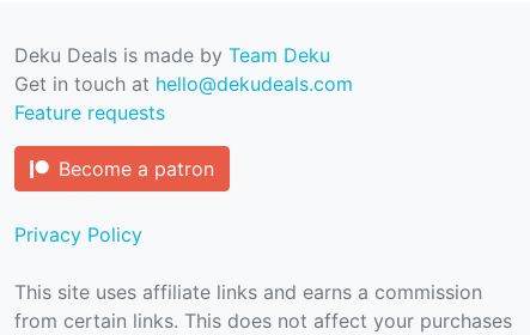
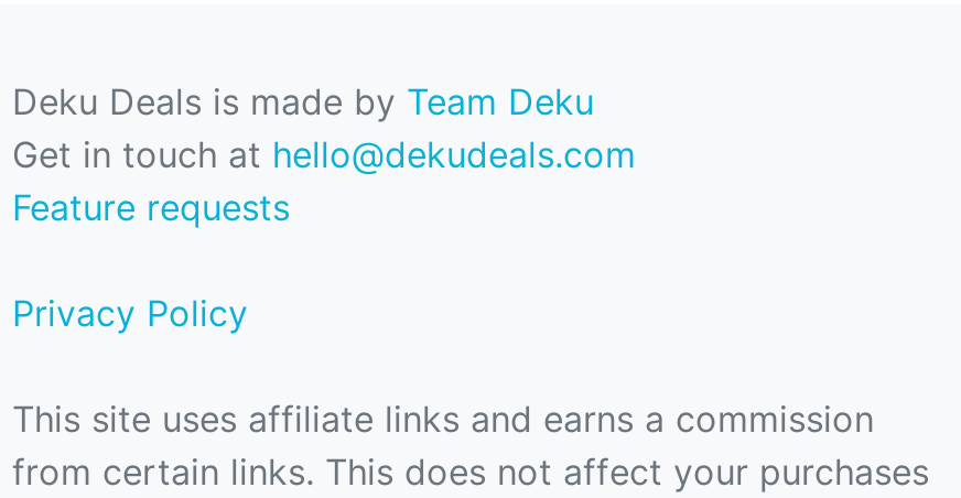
- Become a patron
